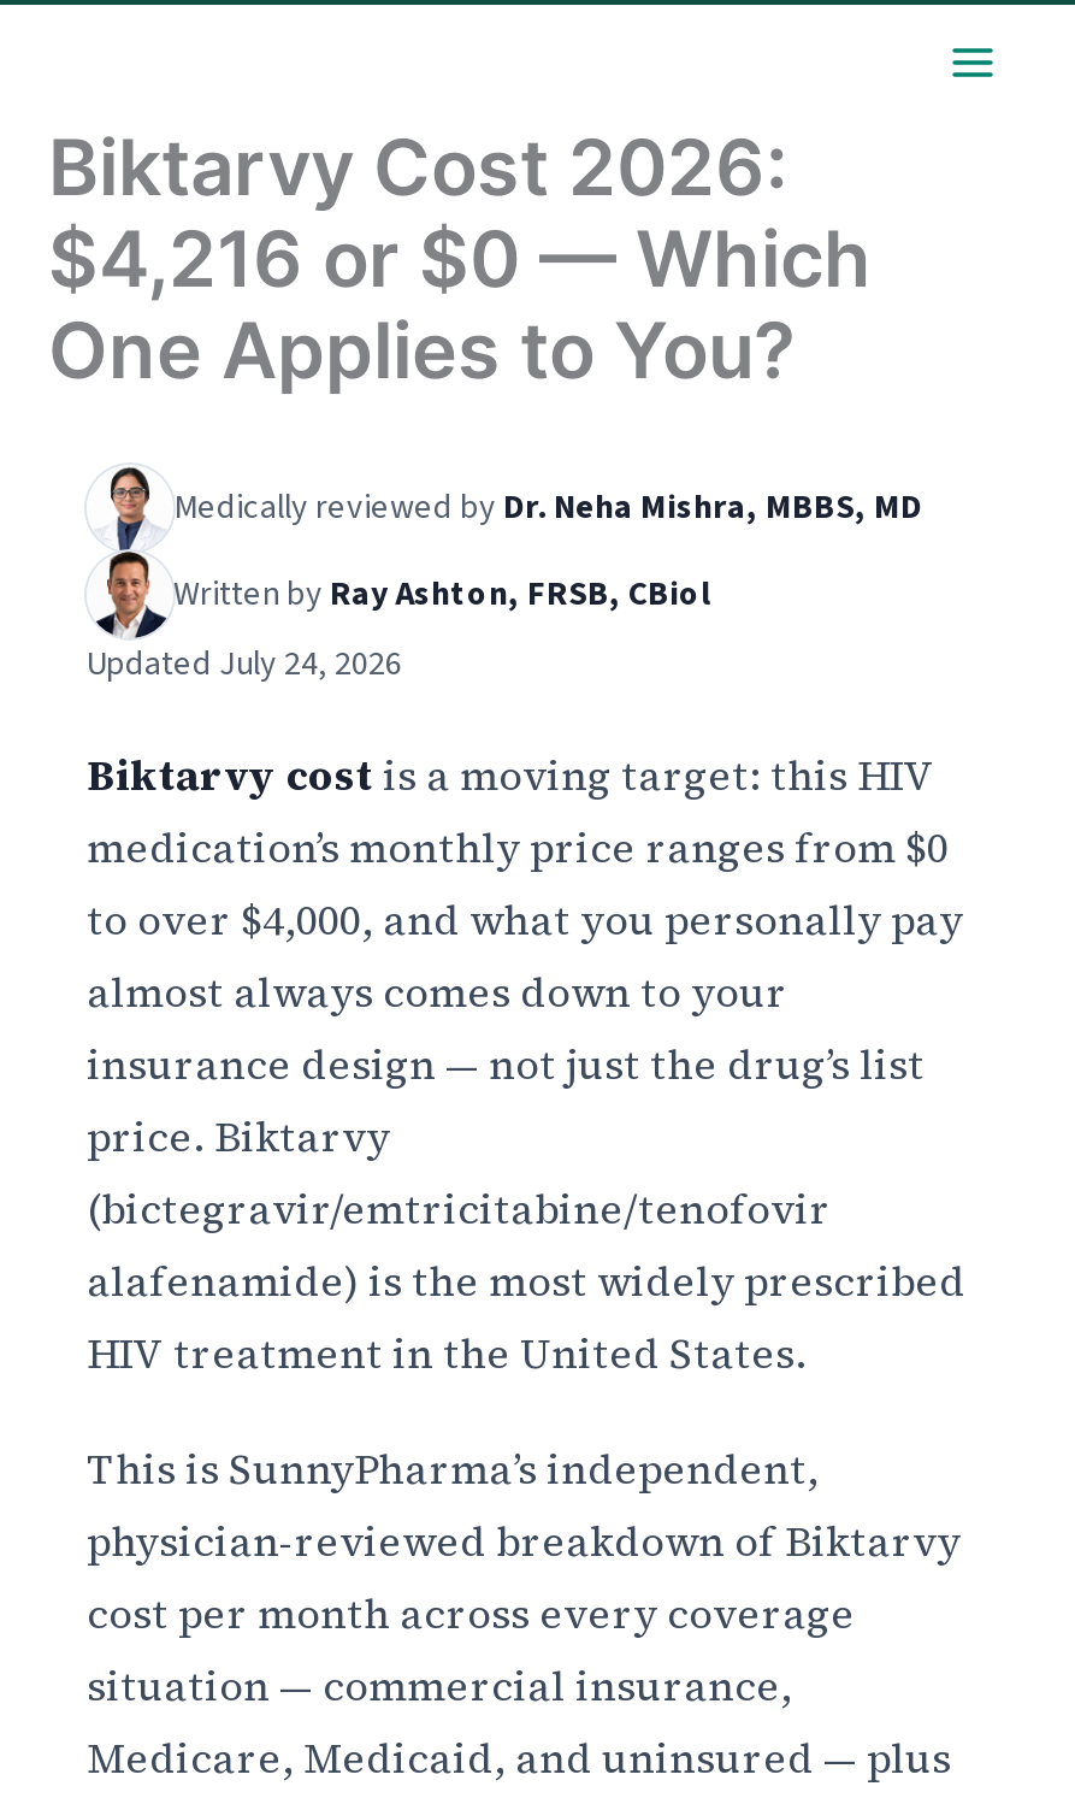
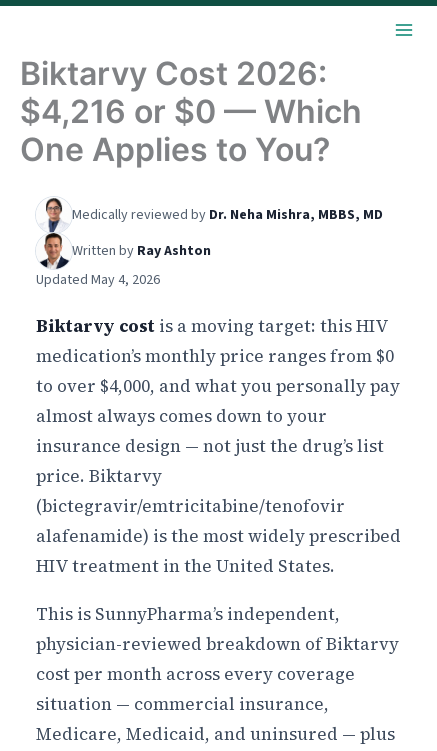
- Written by Ray Ashton, FRSB, CBiol
- Updated July 24, 2026
+ Written by Ray Ashton
+ Updated May 4, 2026
